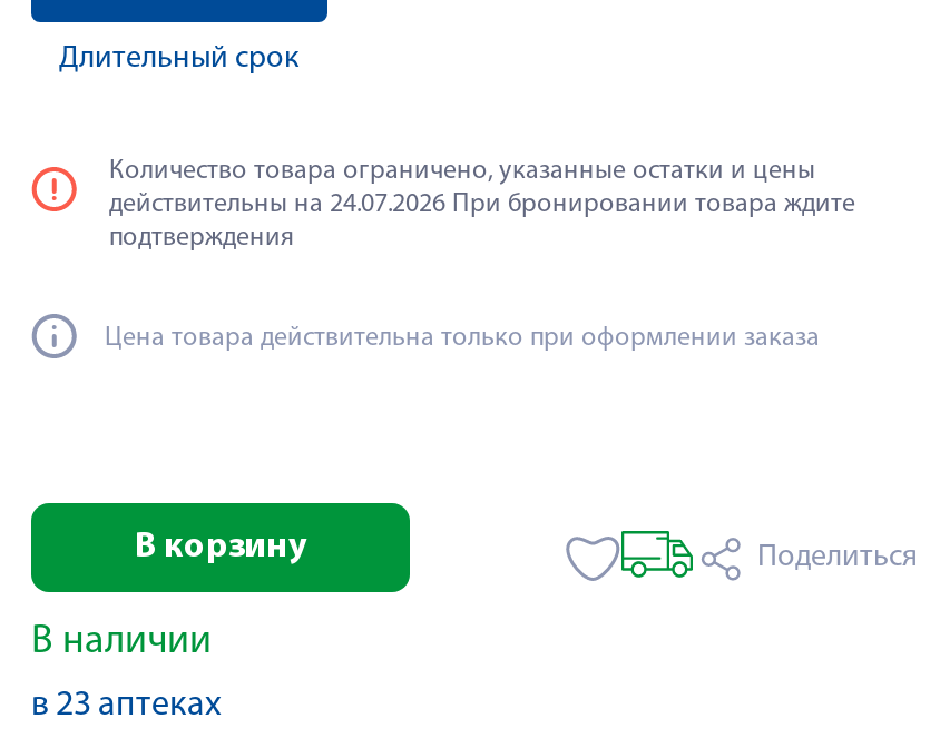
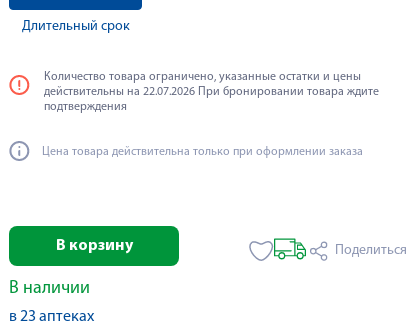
- действительны на 24.07.2026 При бронировании товара ждите
+ действительны на 22.07.2026 При бронировании товара ждите
